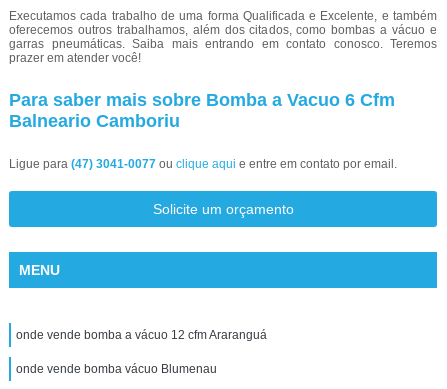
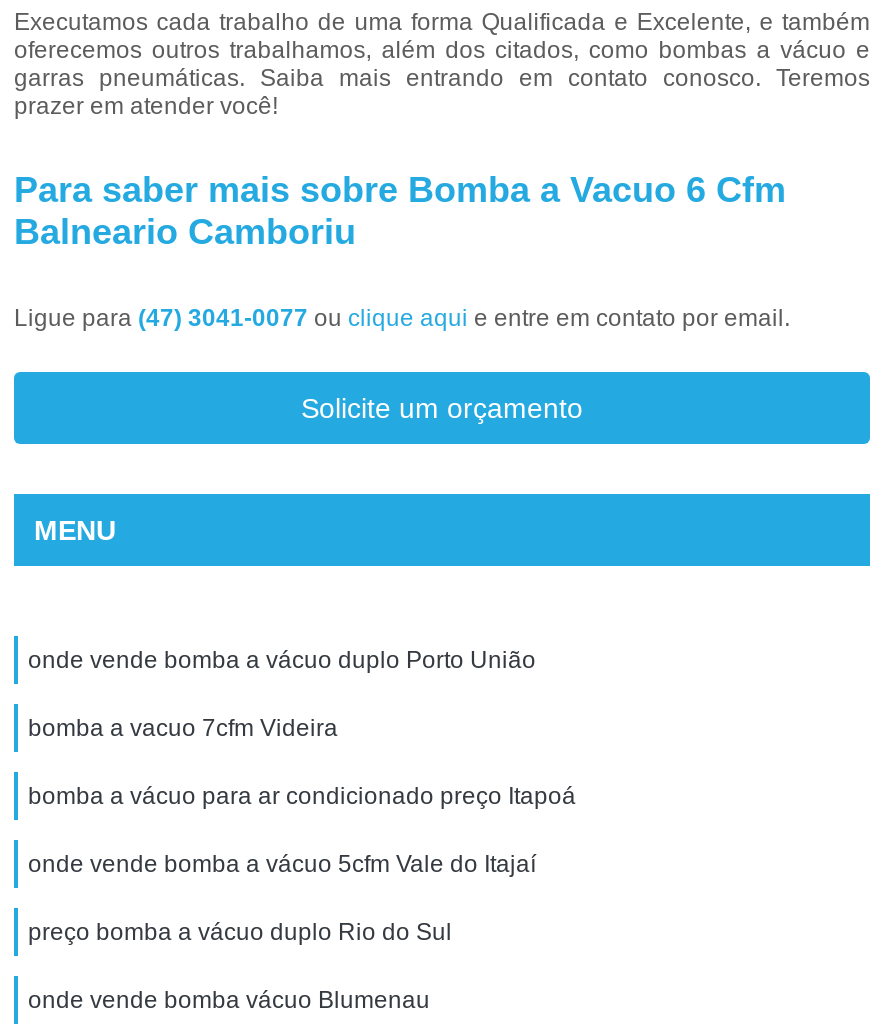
- onde vende bomba a vácuo 12 cfm Araranguá
+ onde vende bomba a vácuo duplo Porto União
+ bomba a vacuo 7cfm Videira
+ bomba a vácuo para ar condicionado preço Itapoá
+ onde vende bomba a vácuo 5cfm Vale do Itajaí
+ preço bomba a vácuo duplo Rio do Sul
